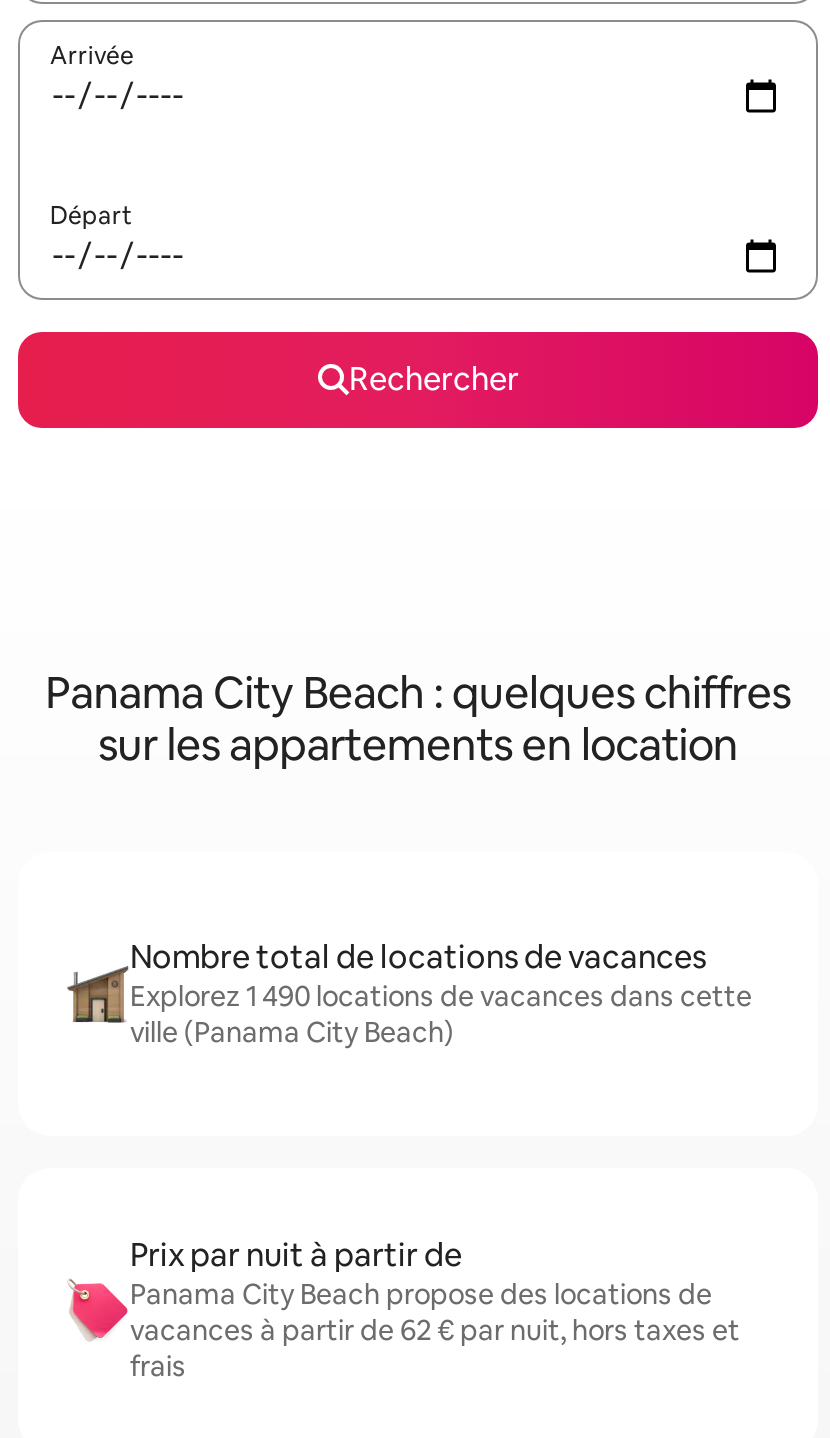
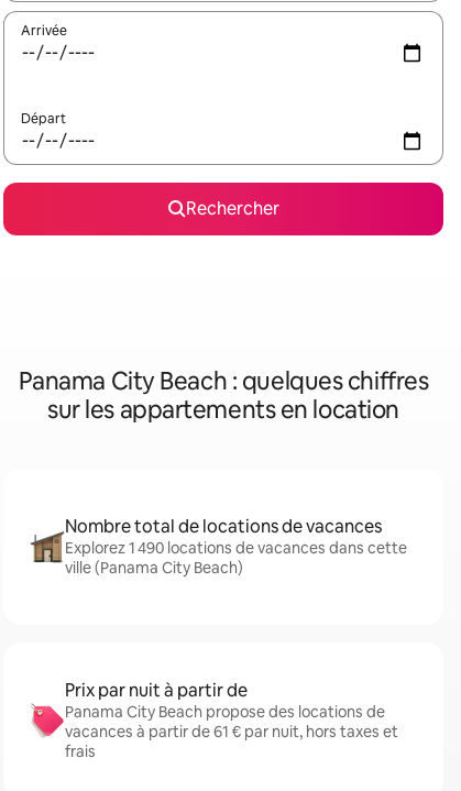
- vacances à partir de 62 € par nuit, hors taxes et
+ vacances à partir de 61 € par nuit, hors taxes et
